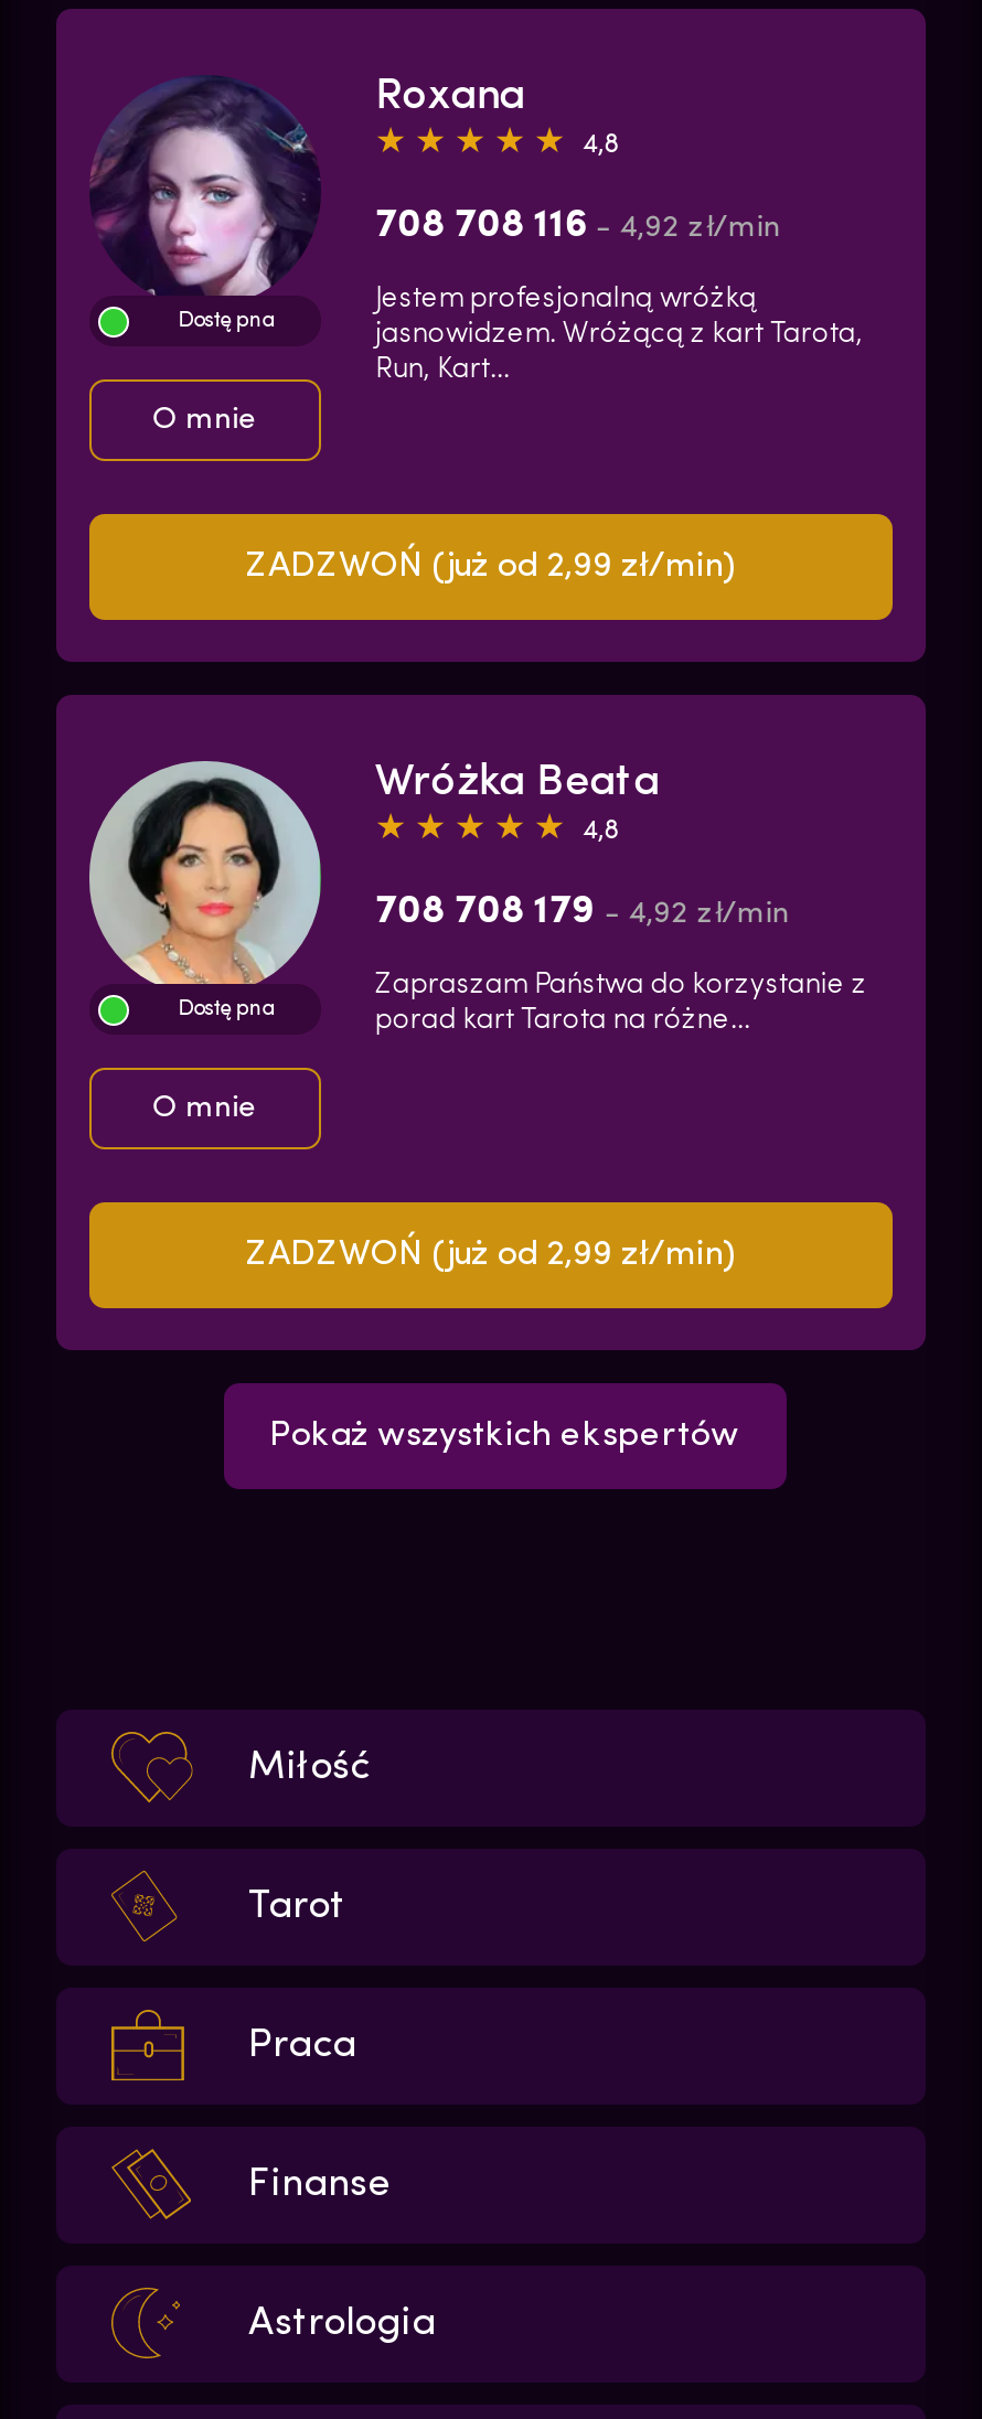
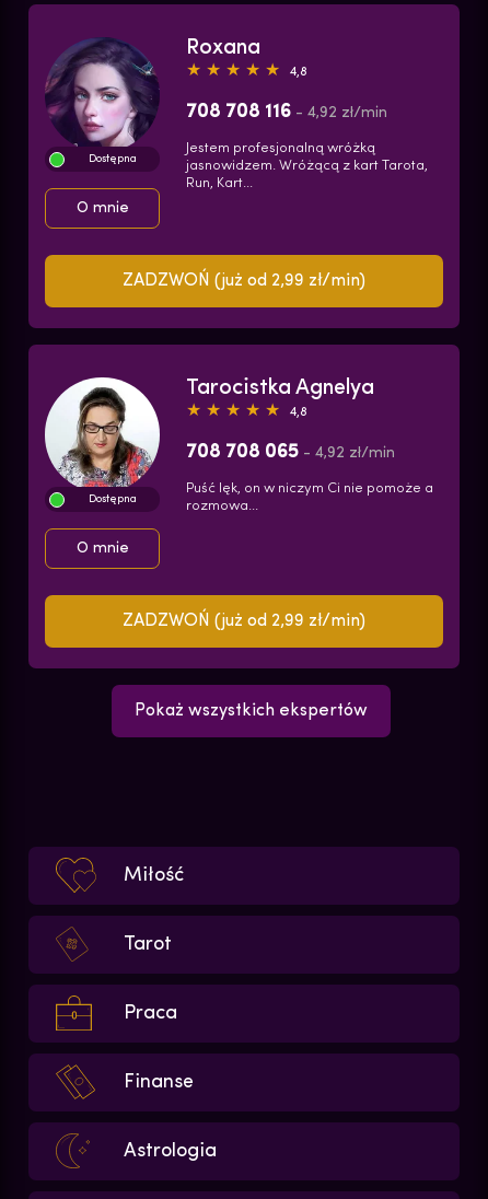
- [image]
- Wróżka Beata
+ [image]
+ Tarocistka Agnelya

- 708 708 179 - 4,92 zł/min
+ 708 708 065 - 4,92 zł/min

- Zapraszam Państwa do korzystanie z
- porad kart Tarota na różne...
+ Puść lęk, on w niczym Ci nie pomoże a
+ rozmowa...
